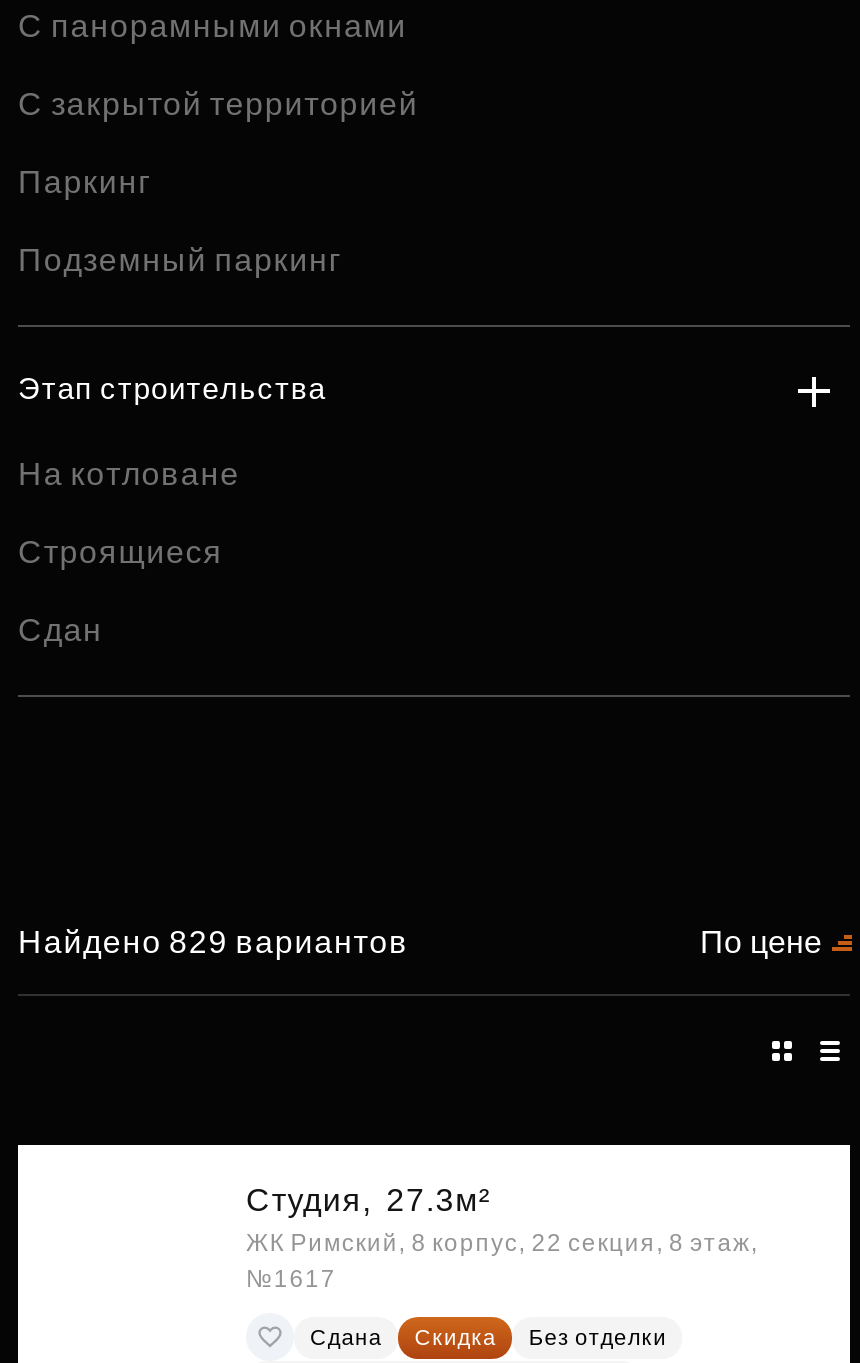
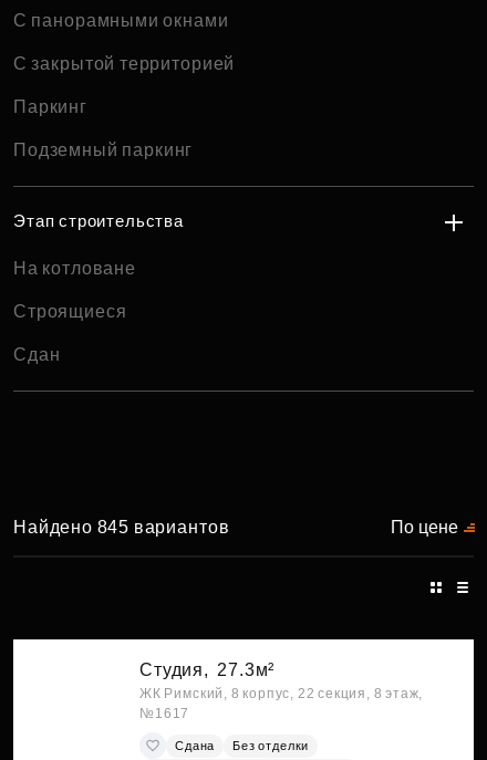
- Найдено 829 вариантов
+ Найдено 845 вариантов

- Скидка
